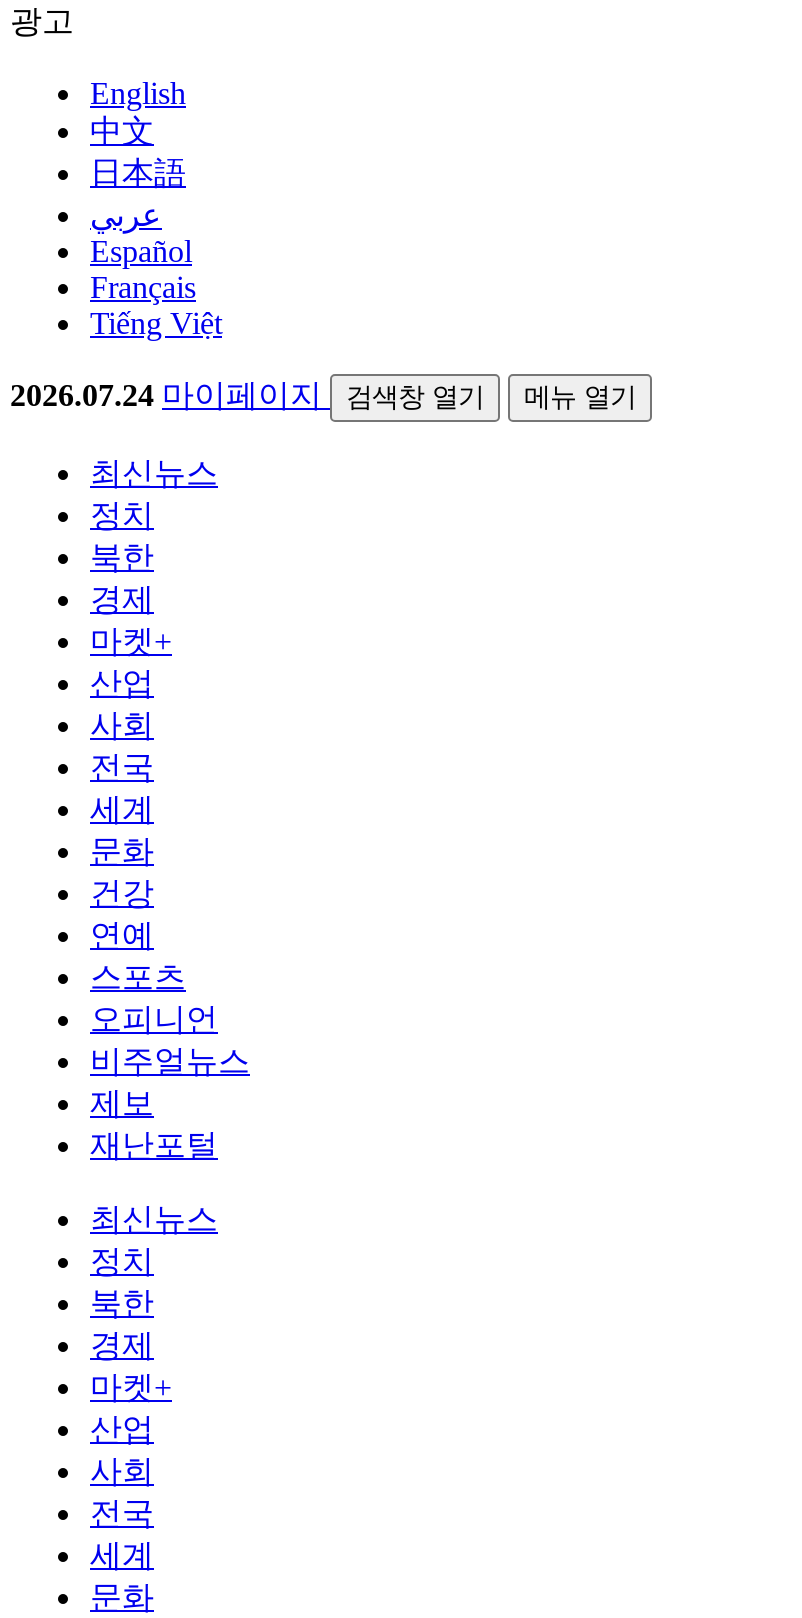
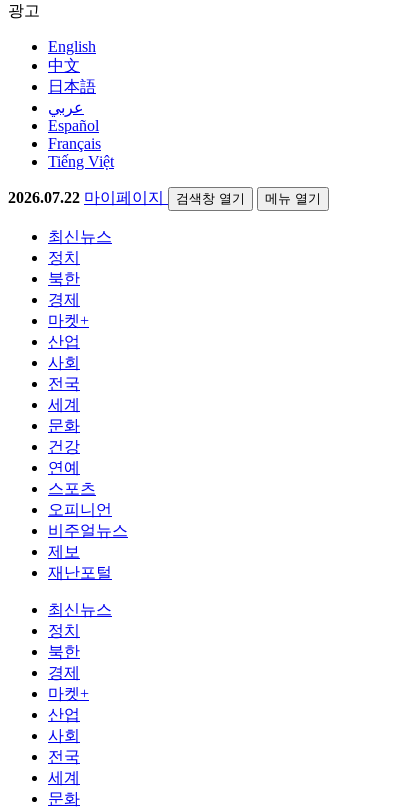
- 2026.07.24 마이페이지 검색창 열기 메뉴 열기
+ 2026.07.22 마이페이지 검색창 열기 메뉴 열기
